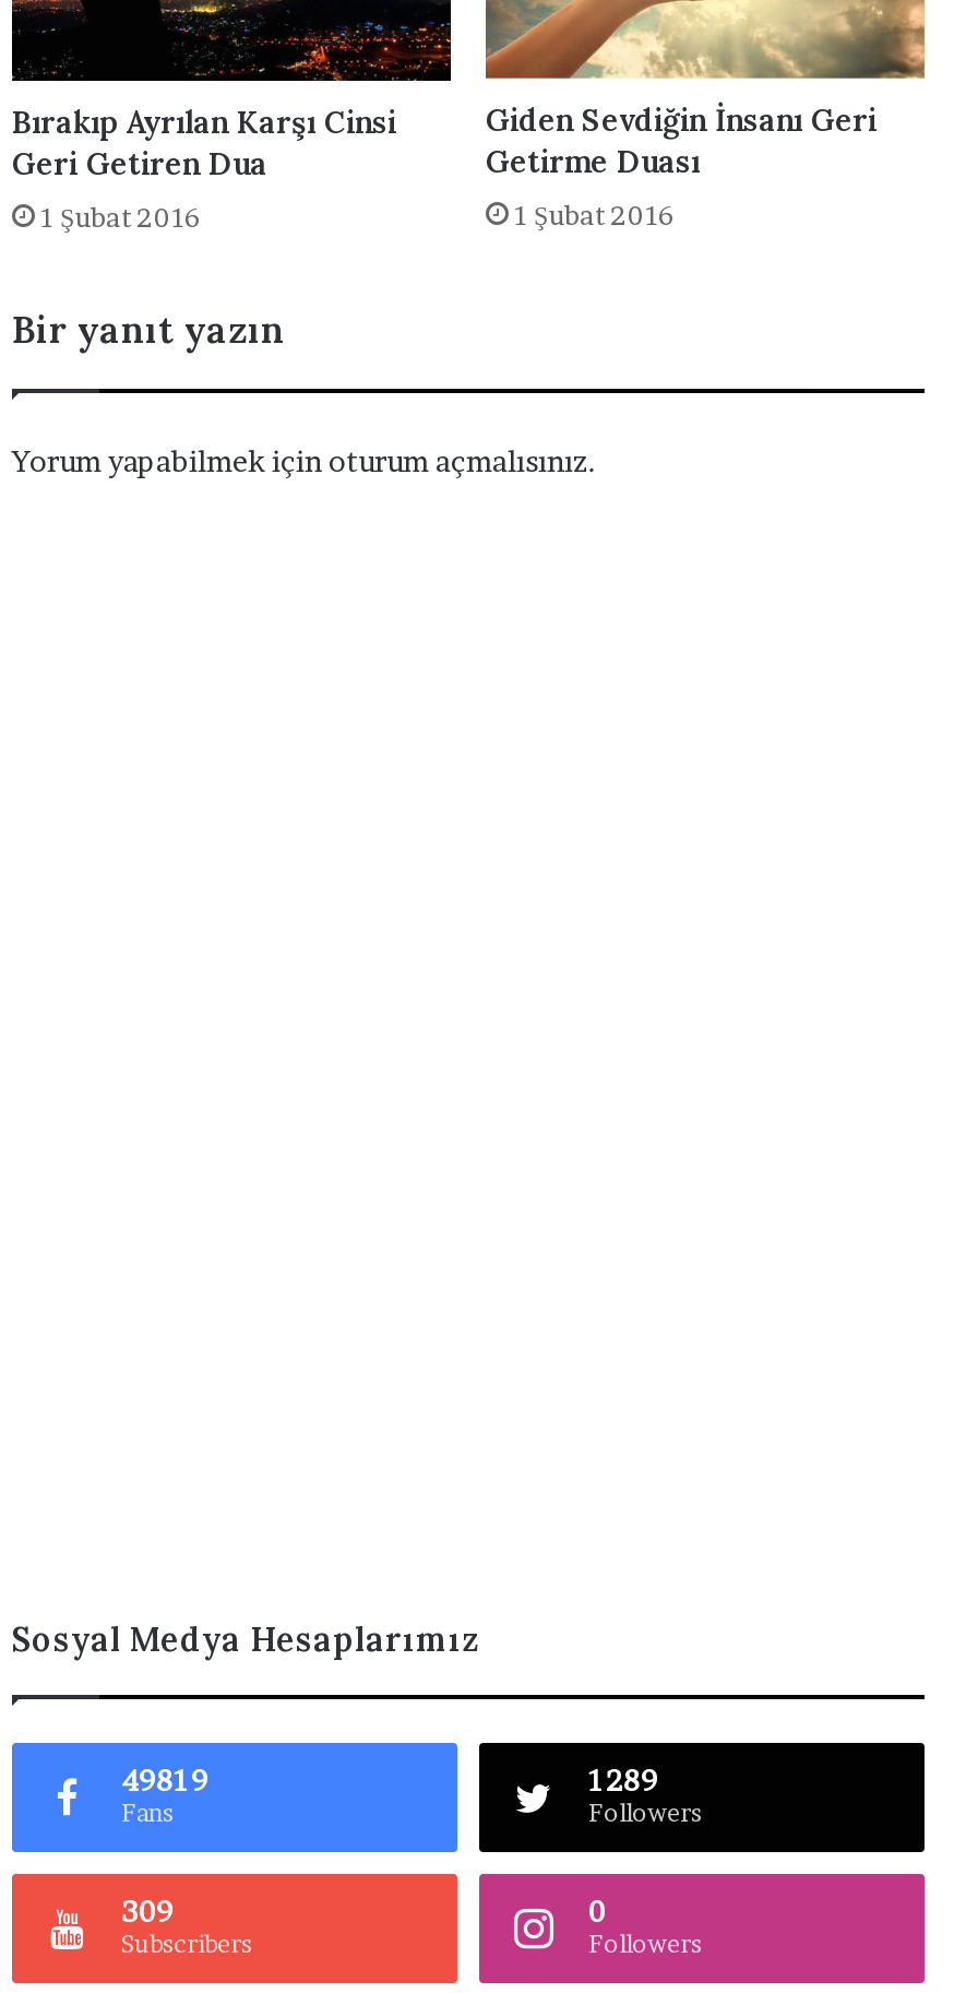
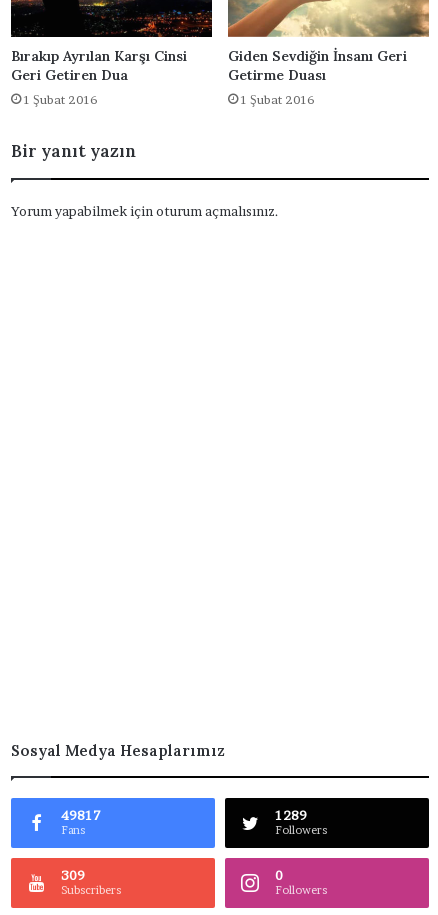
- 49819
+ 49817
